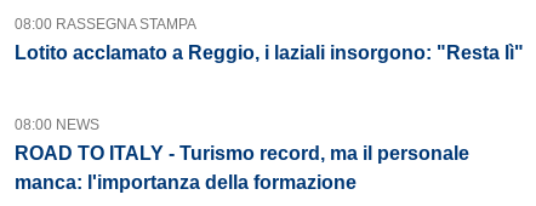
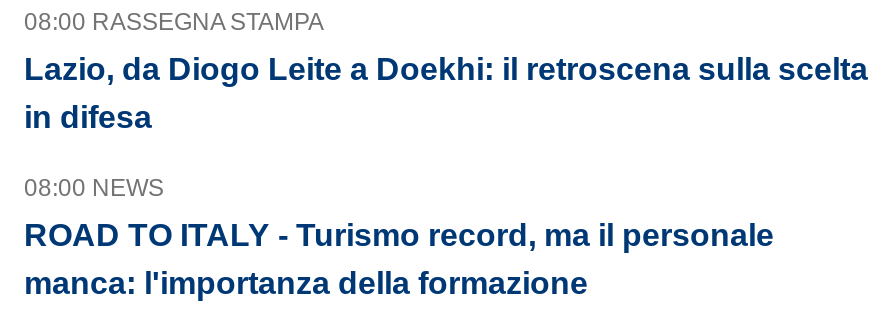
- Lotito acclamato a Reggio, i laziali insorgono: "Resta lì"
+ Lazio, da Diogo Leite a Doekhi: il retroscena sulla scelta
+ in difesa
